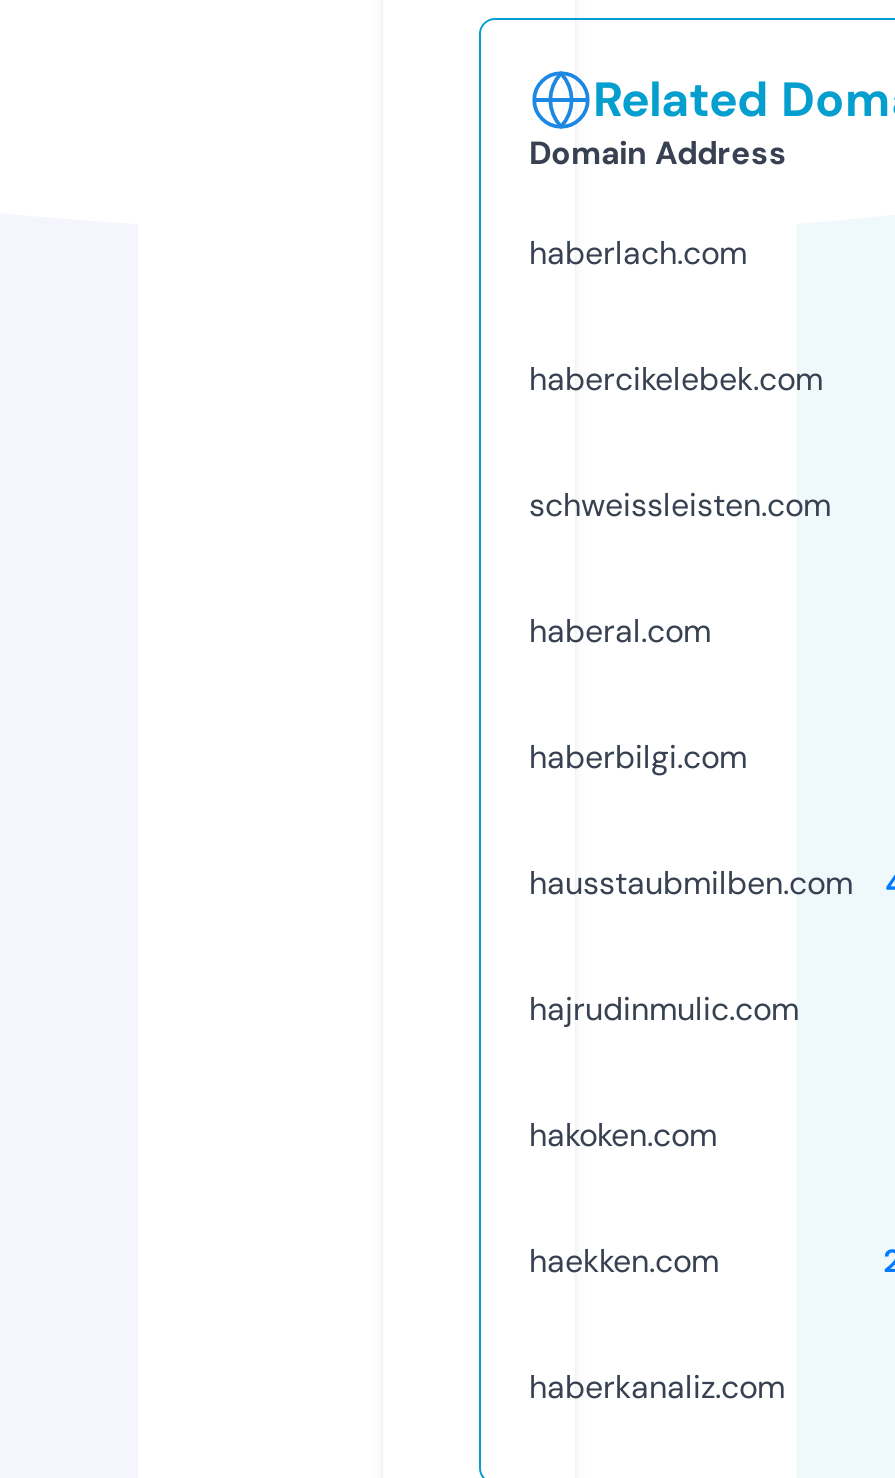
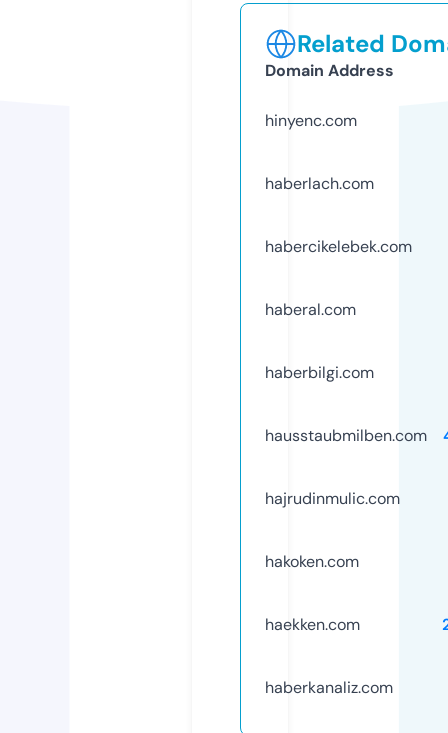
+ hinyenc.com

moved down: haberlach.com | habercikelebek.com

- schweissleisten.com
